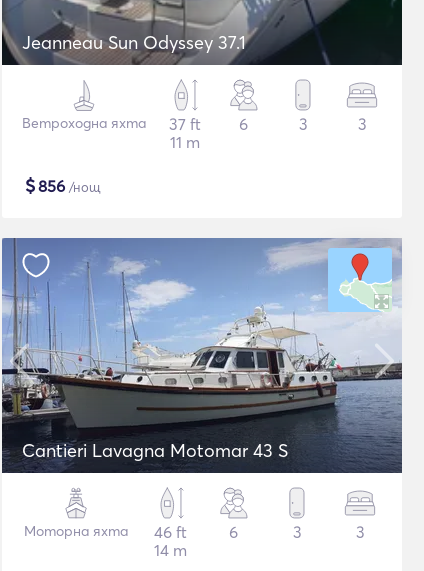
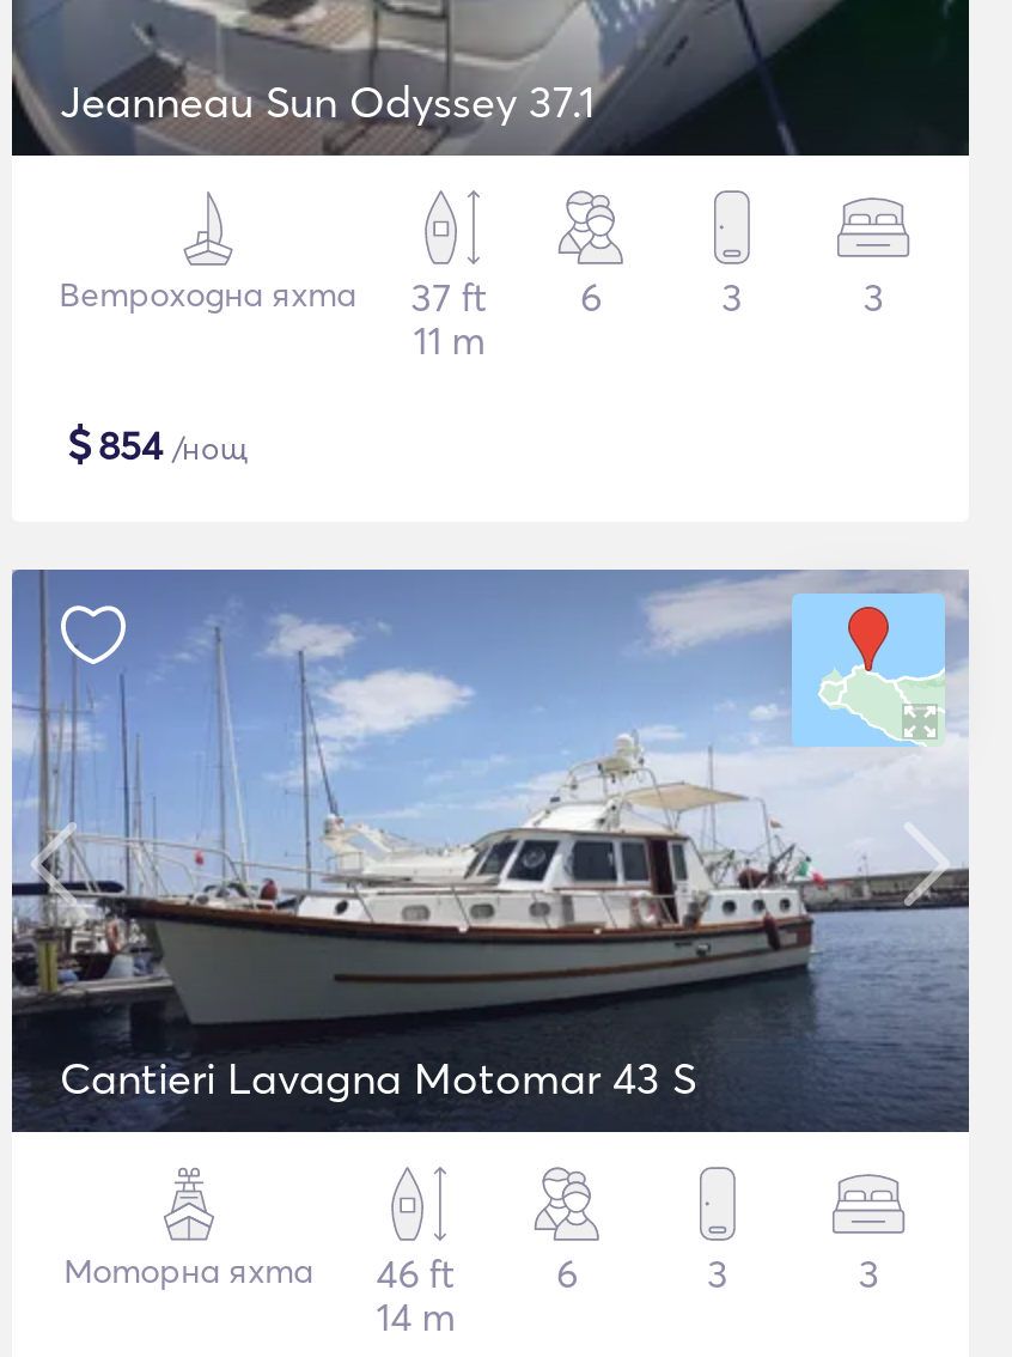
- $856 /нощ
+ $854 /нощ
